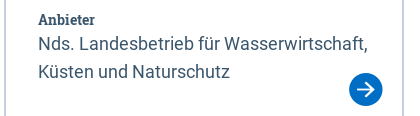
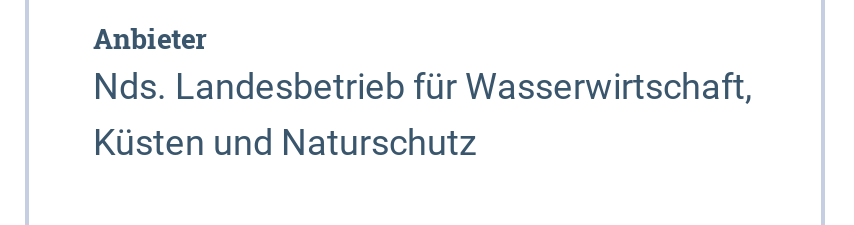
- [image]
